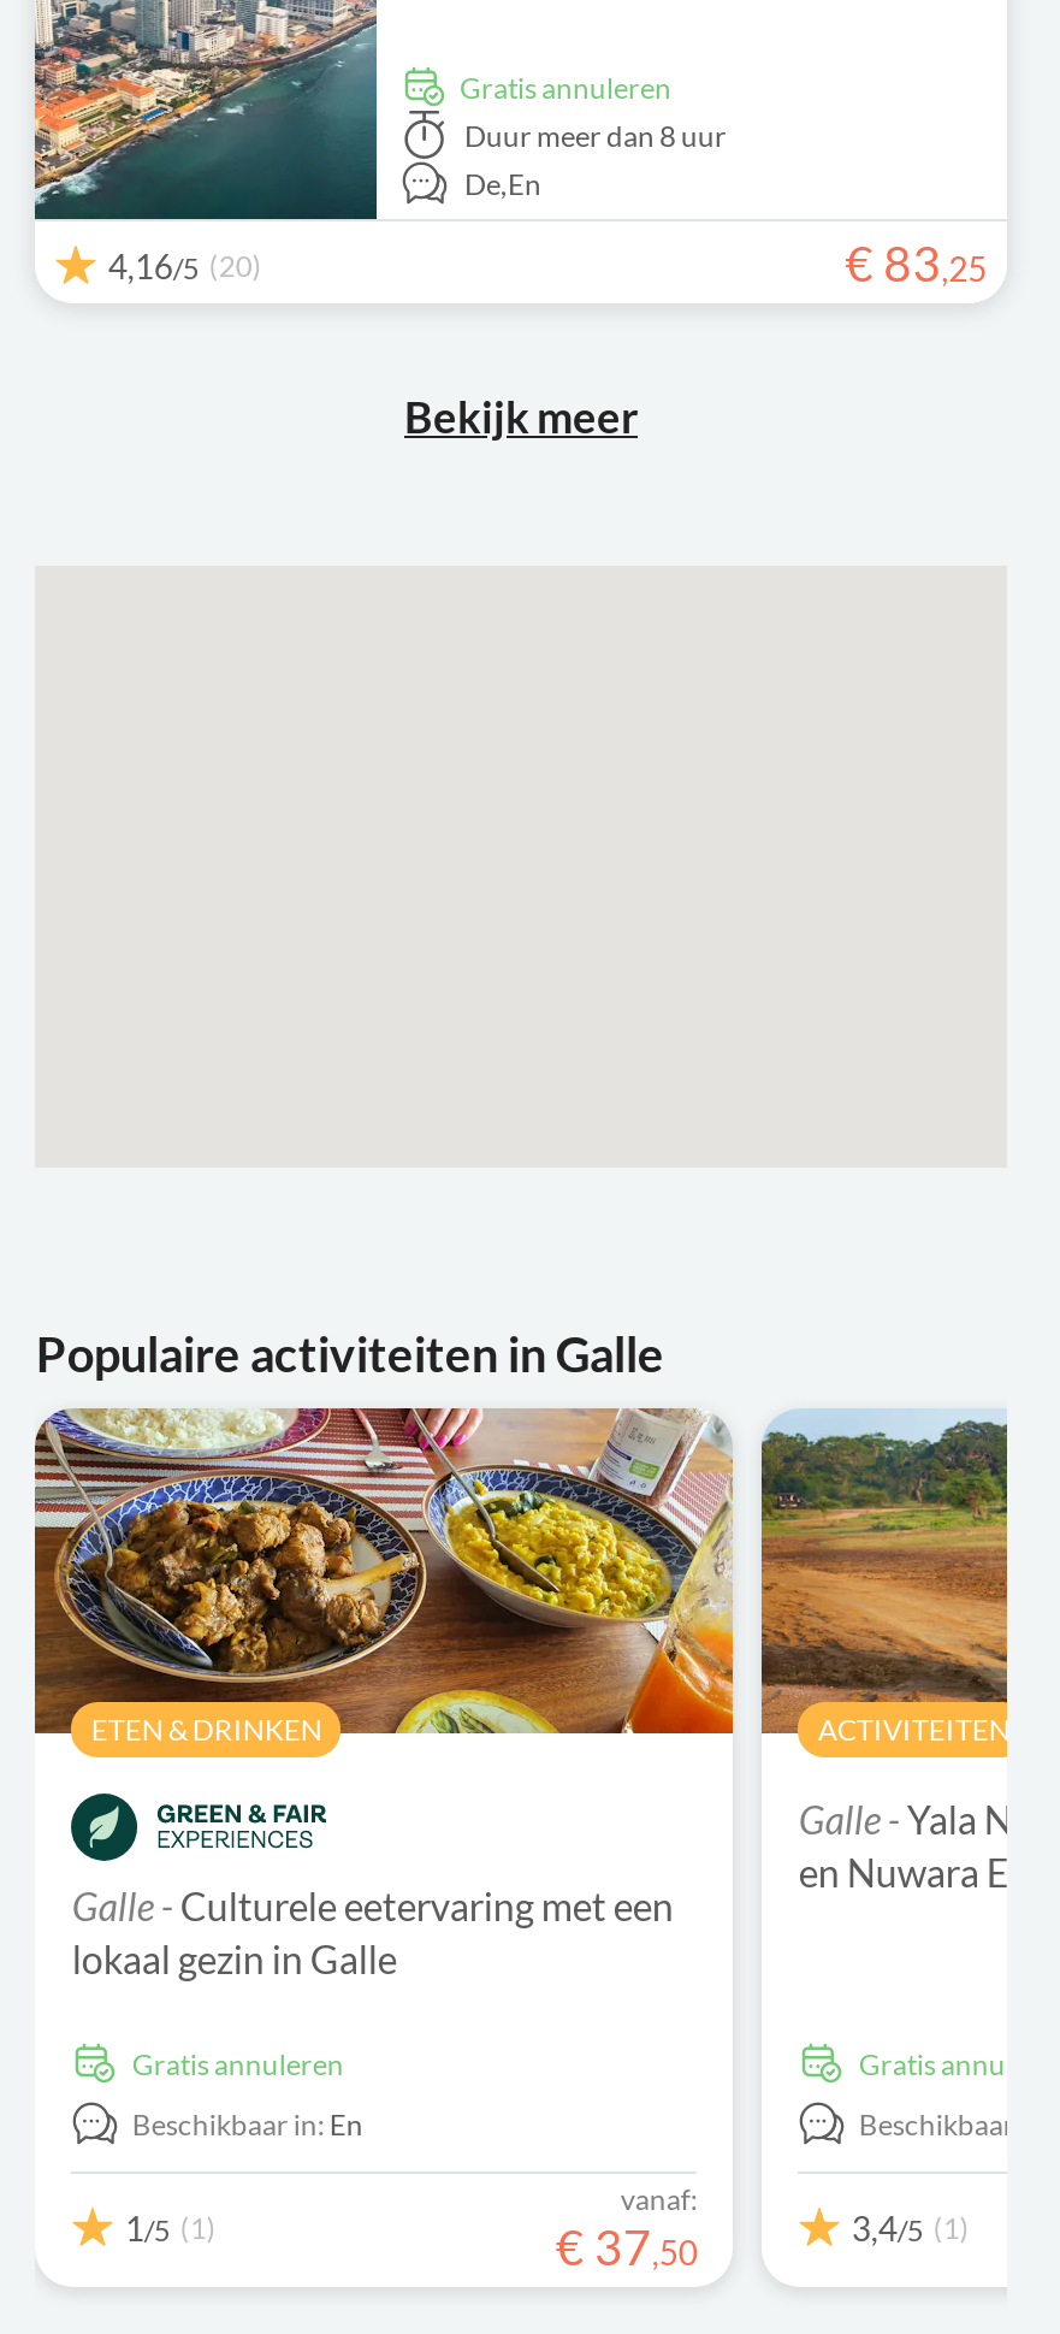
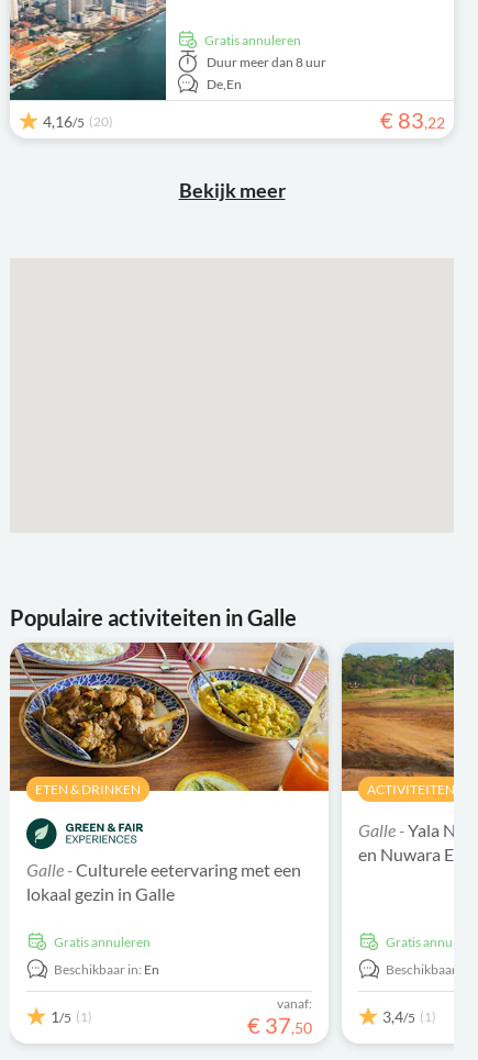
- € 83, 25
+ € 83, 22
